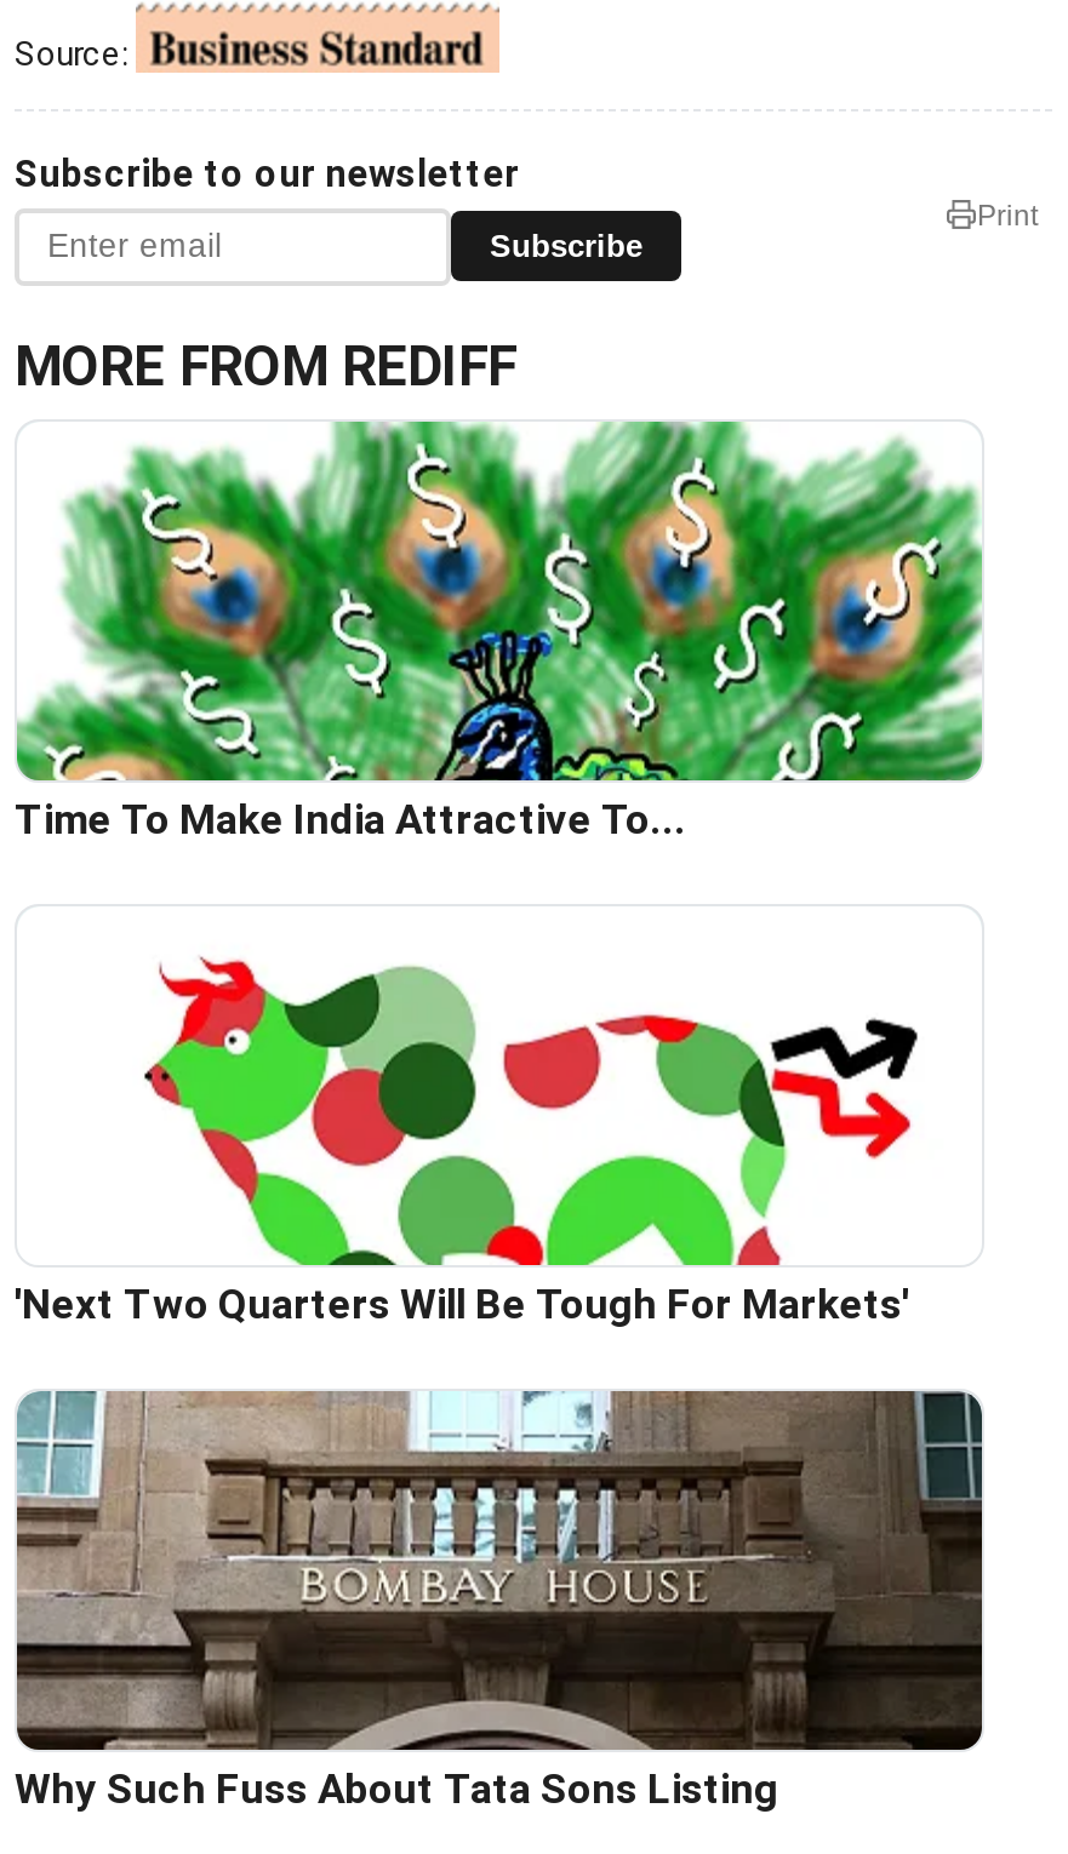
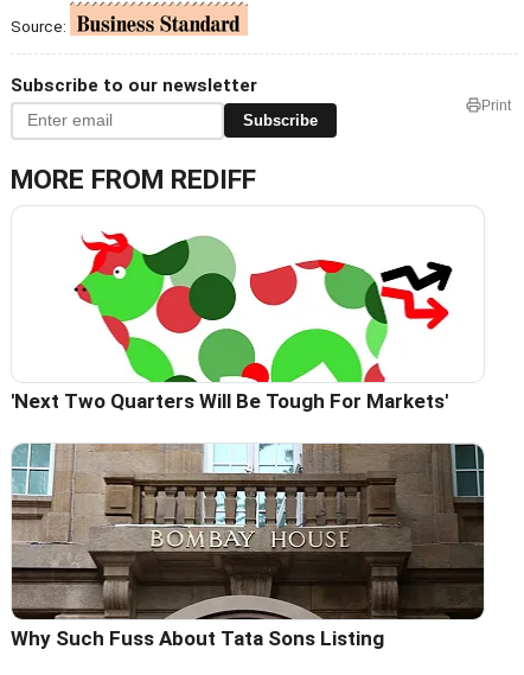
- [image]
- Time To Make India Attractive To...
